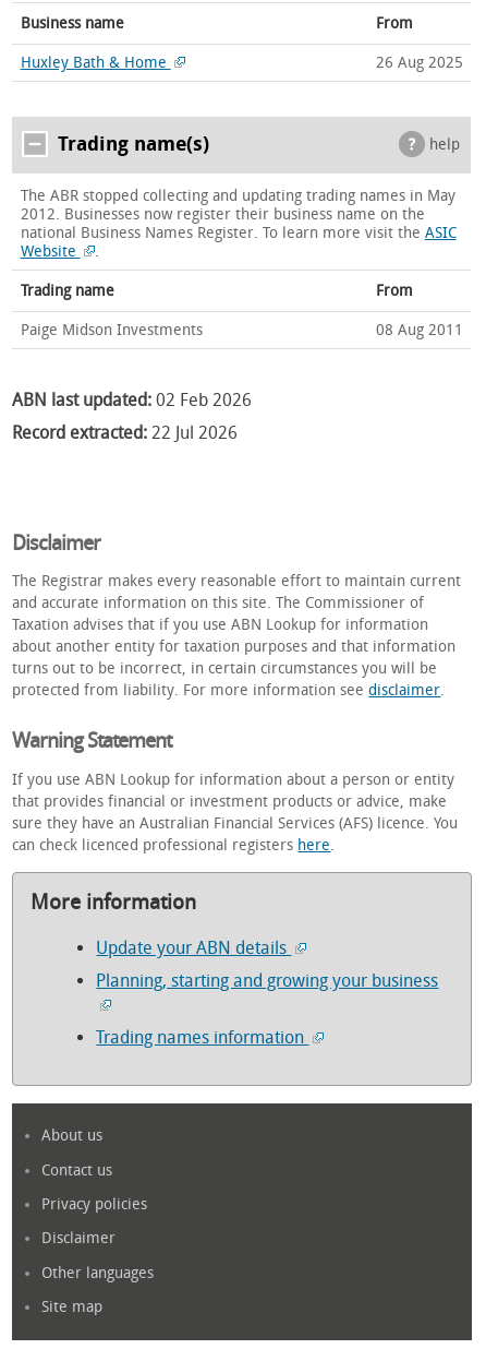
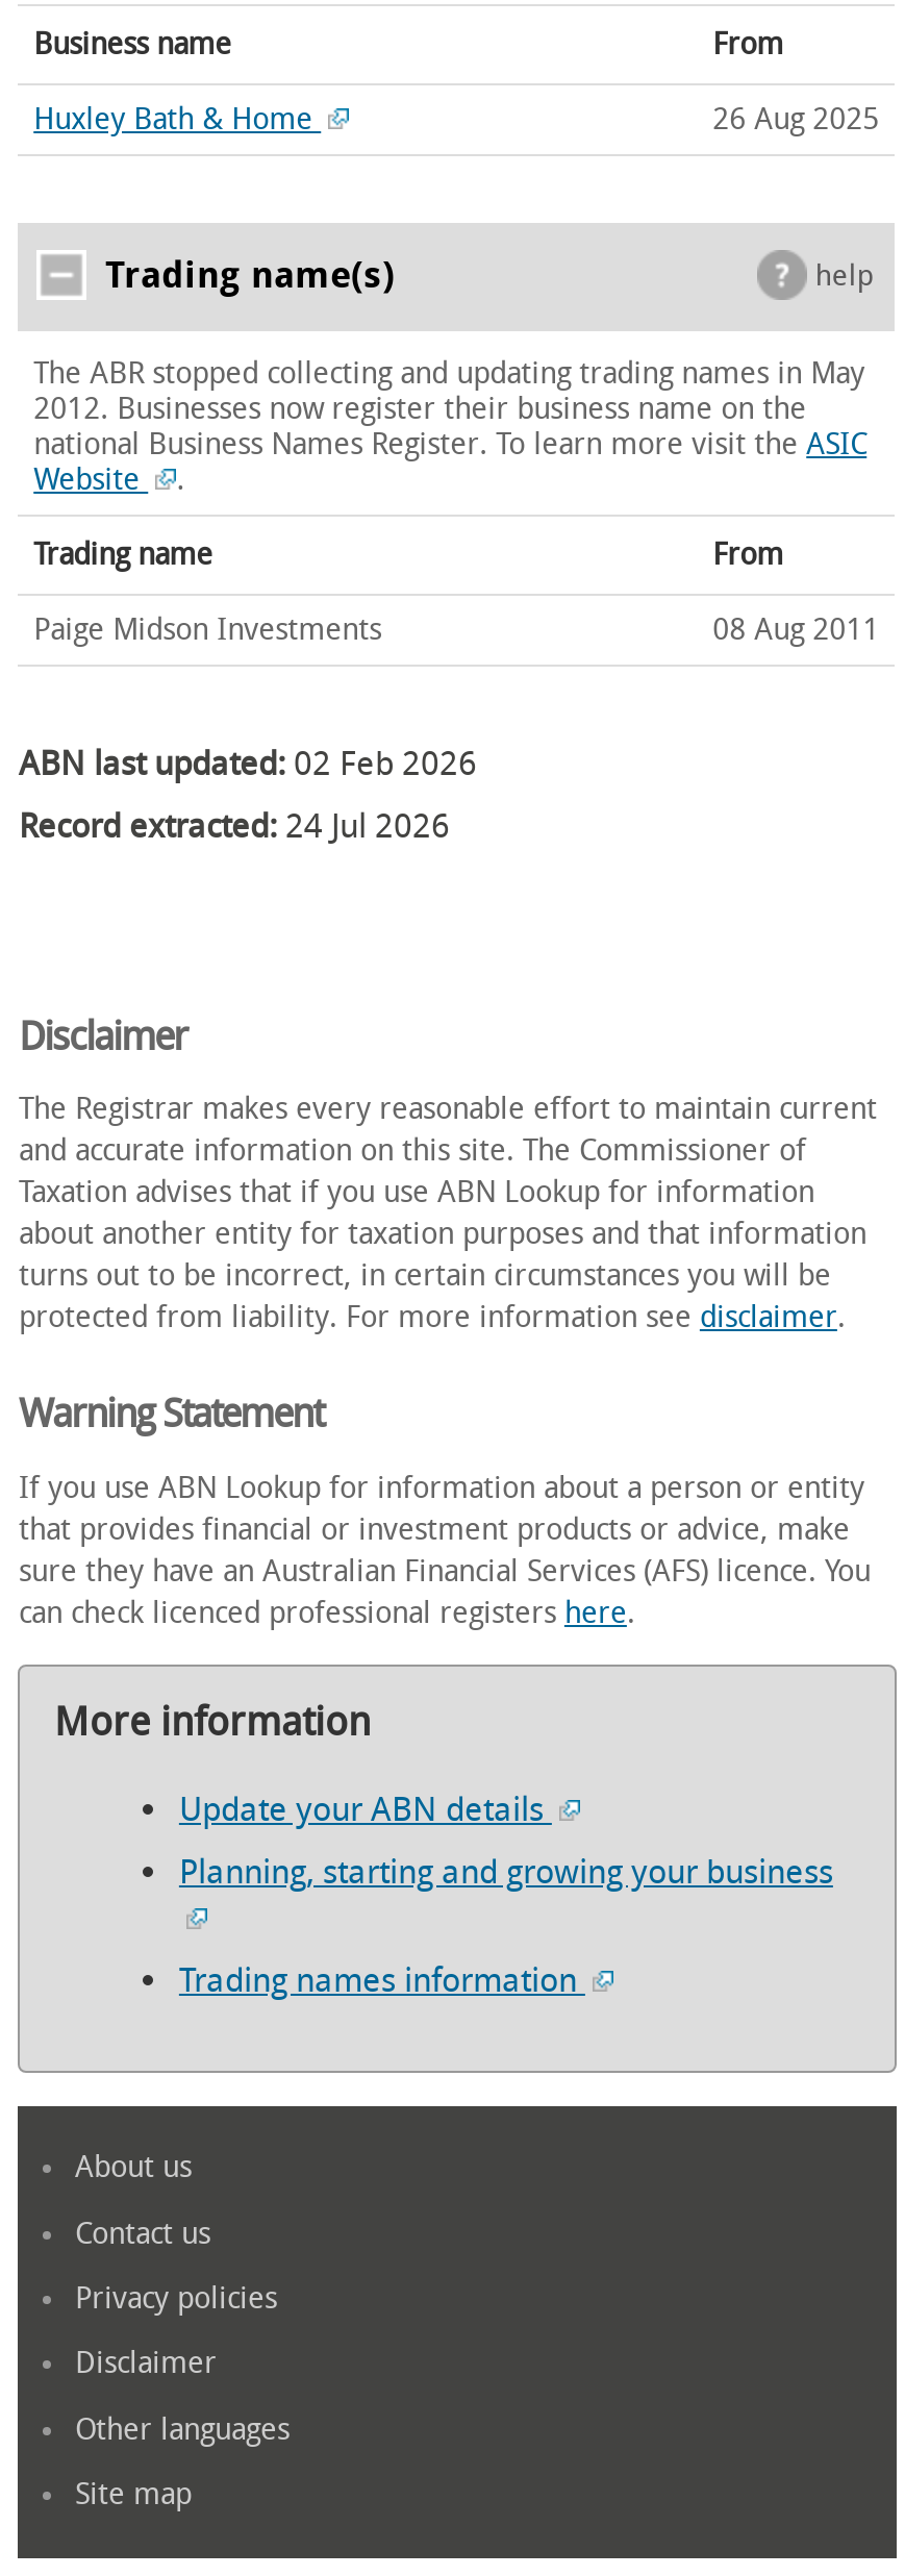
- Record extracted: 22 Jul 2026
+ Record extracted: 24 Jul 2026
